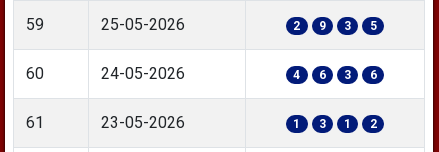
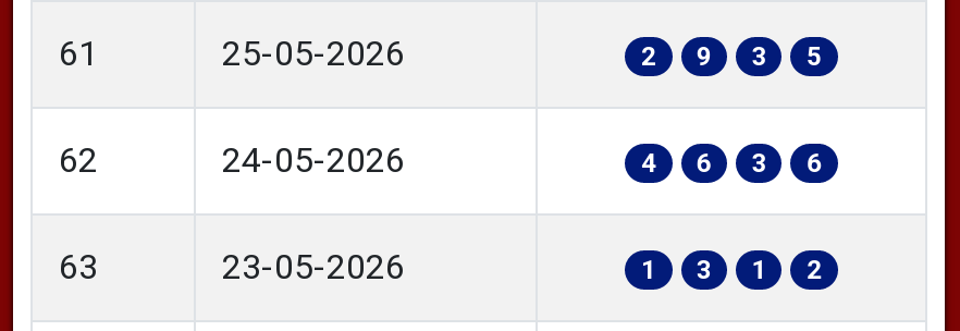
- 59
+ 61

- 60
+ 62

- 61
+ 63
